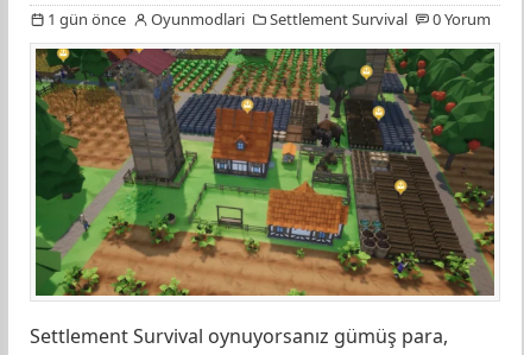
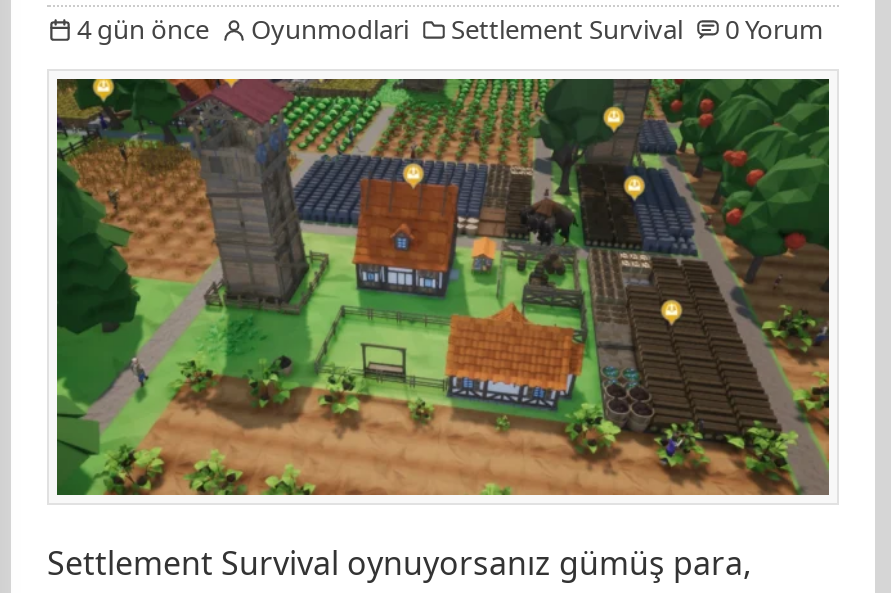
- 1 gün önce Oyunmodlari Settlement Survival 0 Yorum
+ 4 gün önce Oyunmodlari Settlement Survival 0 Yorum
